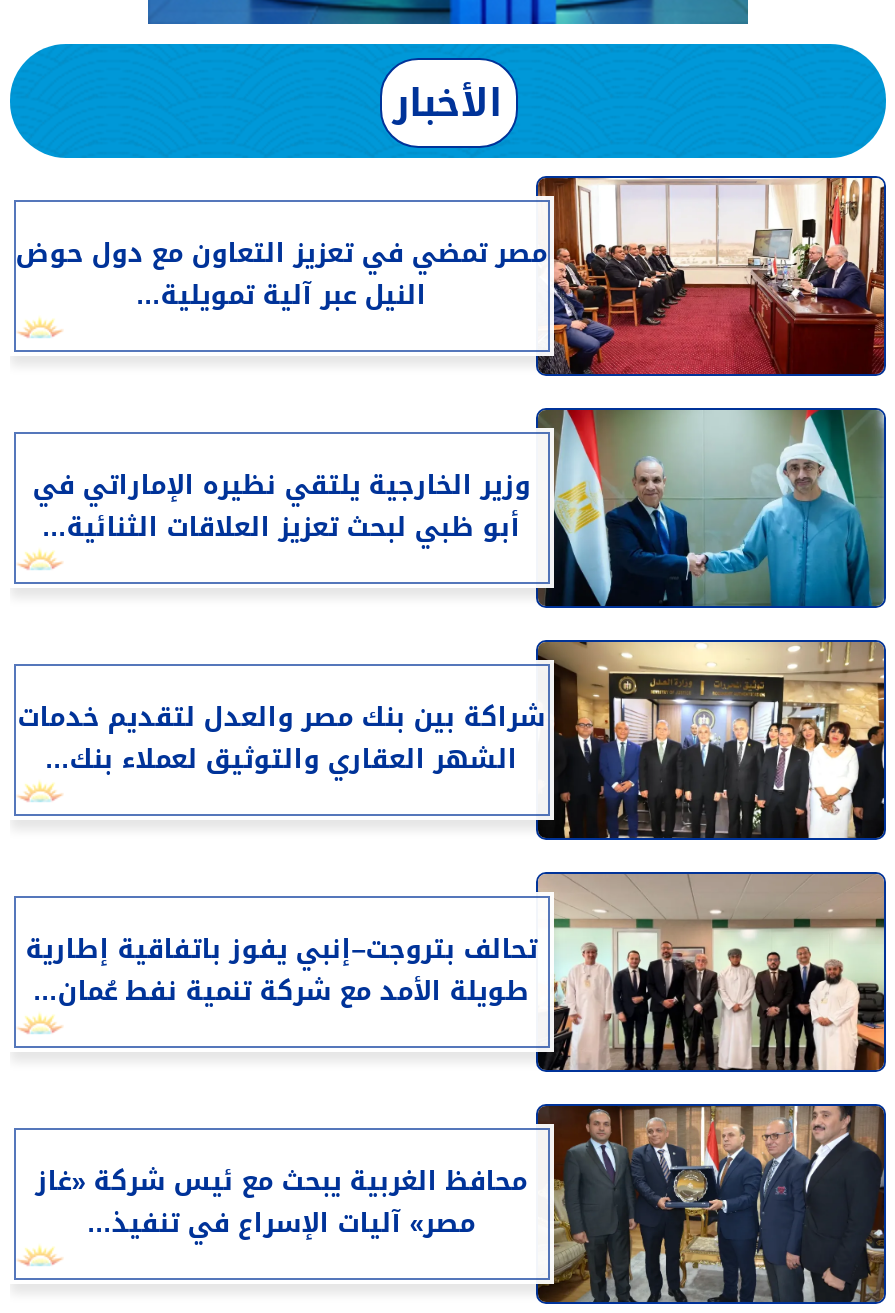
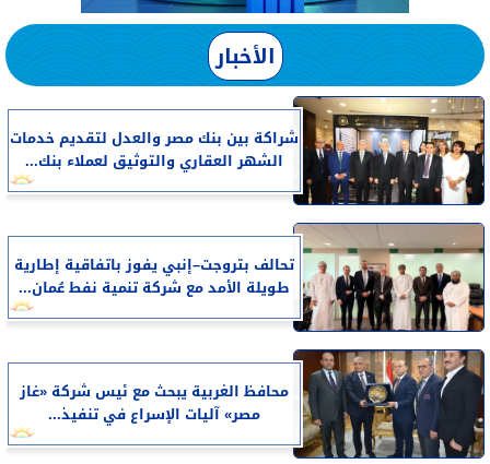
- [image]
- مصر تمضي في تعزيز التعاون مع دول حوض
- النيل عبر آلية تمويلية...

- [image]
- وزير الخارجية يلتقي نظيره الإماراتي في
- أبو ظبي لبحث تعزيز العلاقات الثنائية...
